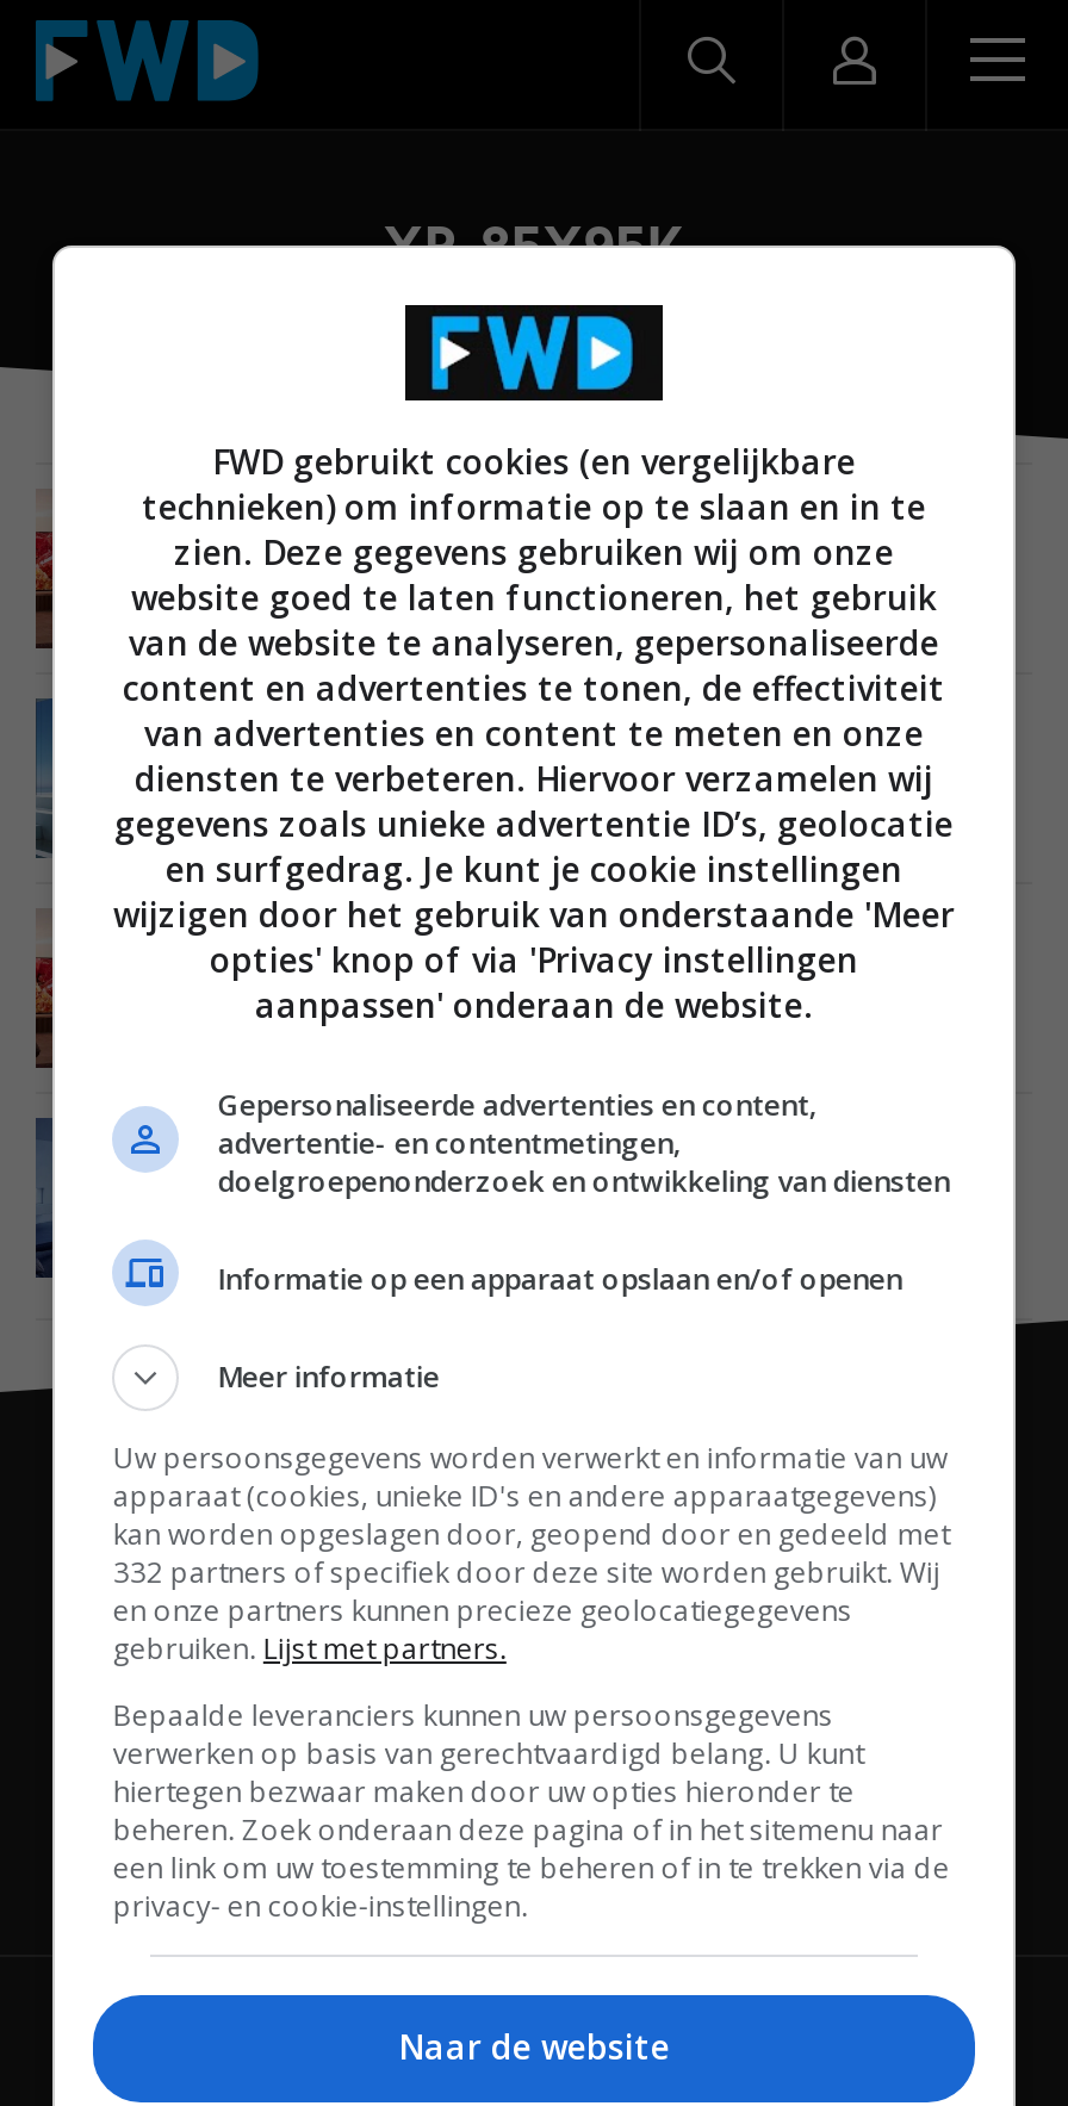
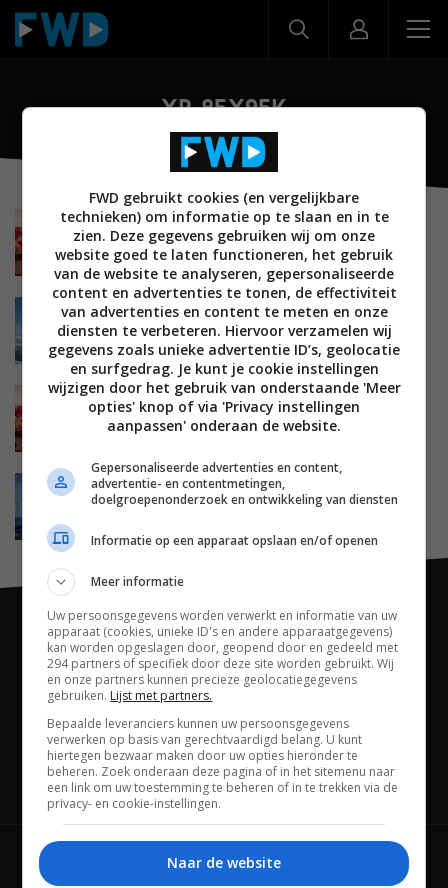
- 332 partners of specifiek door deze site worden gebruikt. Wij
+ 294 partners of specifiek door deze site worden gebruikt. Wij
